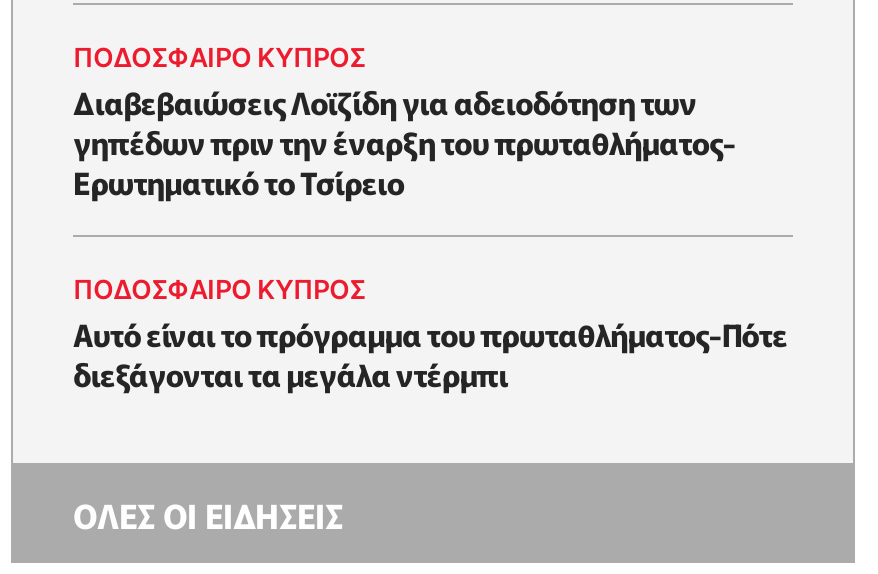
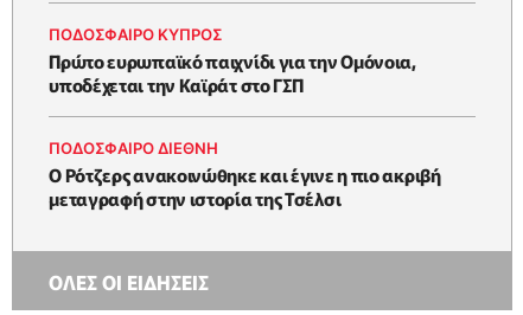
- Διαβεβαιώσεις Λοϊζίδη για αδειοδότηση των
- γηπέδων πριν την έναρξη του πρωταθλήματος-
- Ερωτηματικό το Τσίρειο
+ Πρώτο ευρωπαϊκό παιχνίδι για την Ομόνοια,
+ υποδέχεται την Καϊράτ στο ΓΣΠ

- ΠΟΔΟΣΦΑΙΡΟ ΚΥΠΡΟΣ
- Αυτό είναι το πρόγραμμα του πρωταθλήματος-Πότε
- διεξάγονται τα μεγάλα ντέρμπι
+ ΠΟΔΟΣΦΑΙΡΟ ΔΙΕΘΝΗ
+ Ο Ρότζερς ανακοινώθηκε και έγινε η πιο ακριβή
+ μεταγραφή στην ιστορία της Τσέλσι
